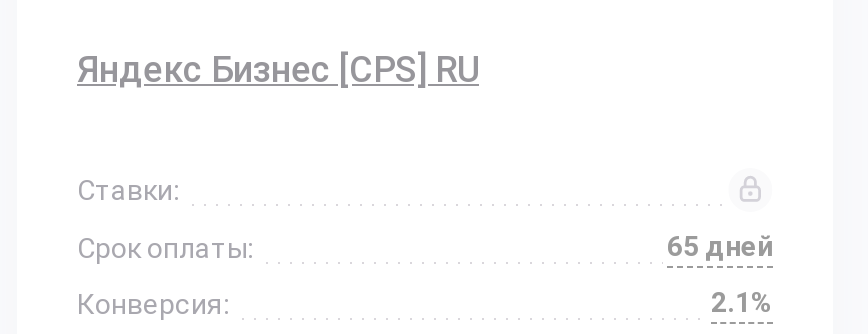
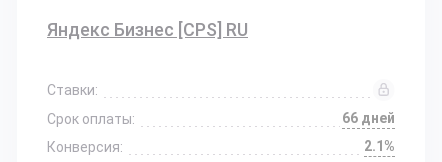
- 65 дней
+ 66 дней
